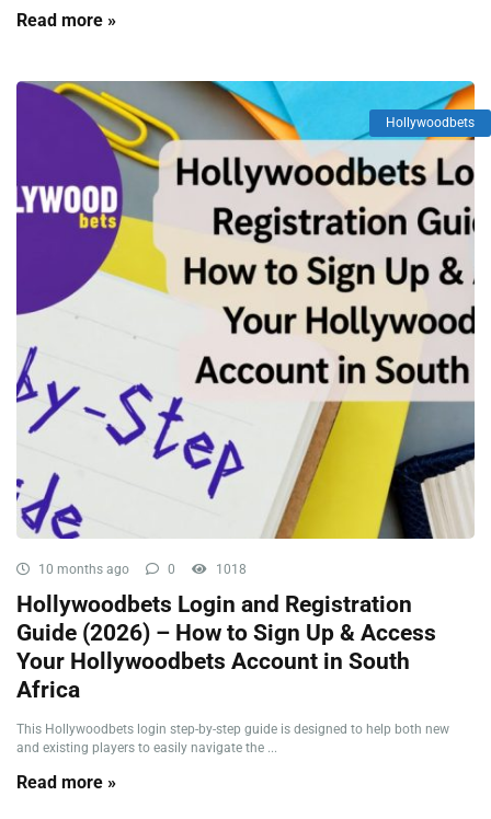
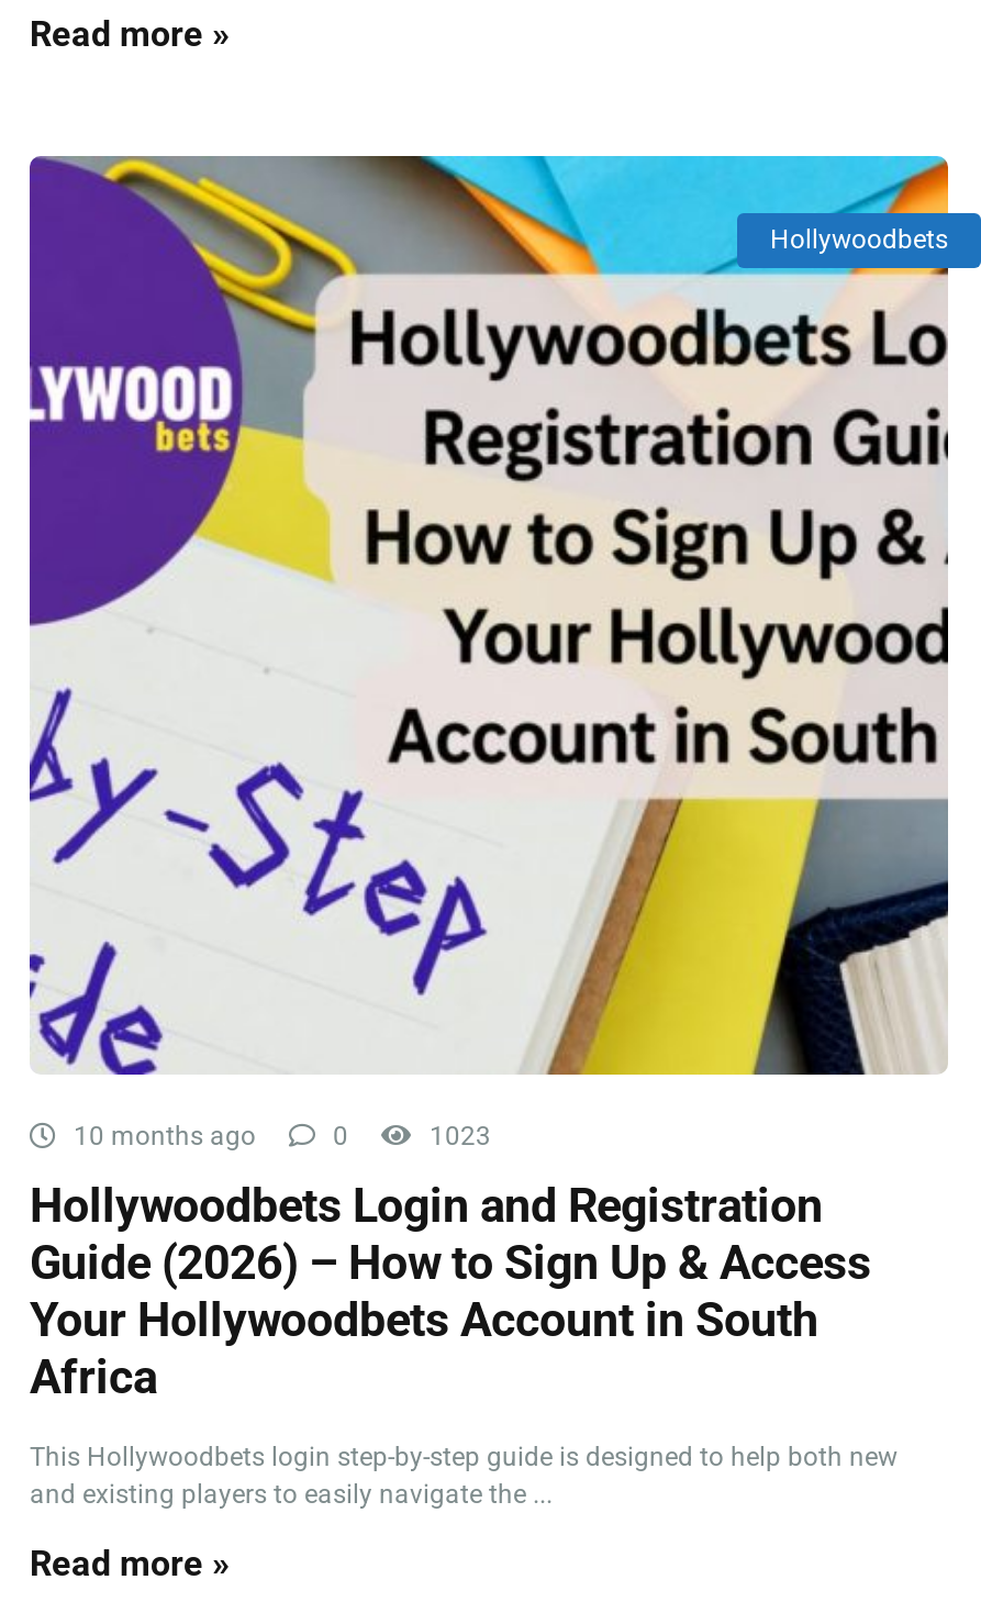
- 1018
+ 1023
